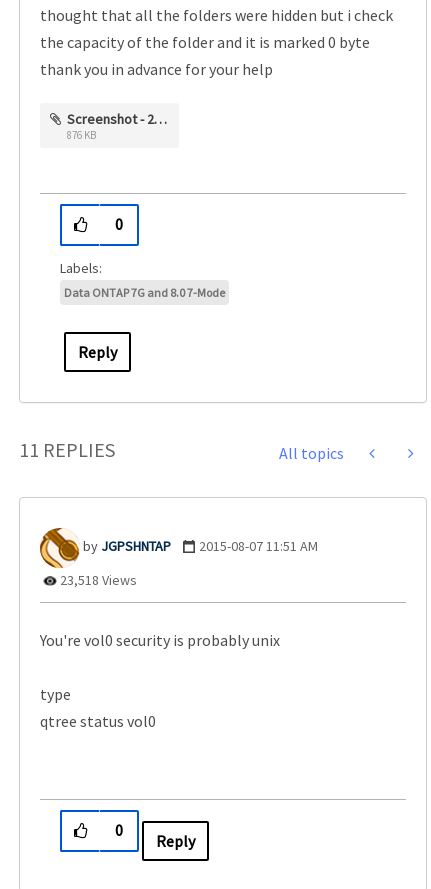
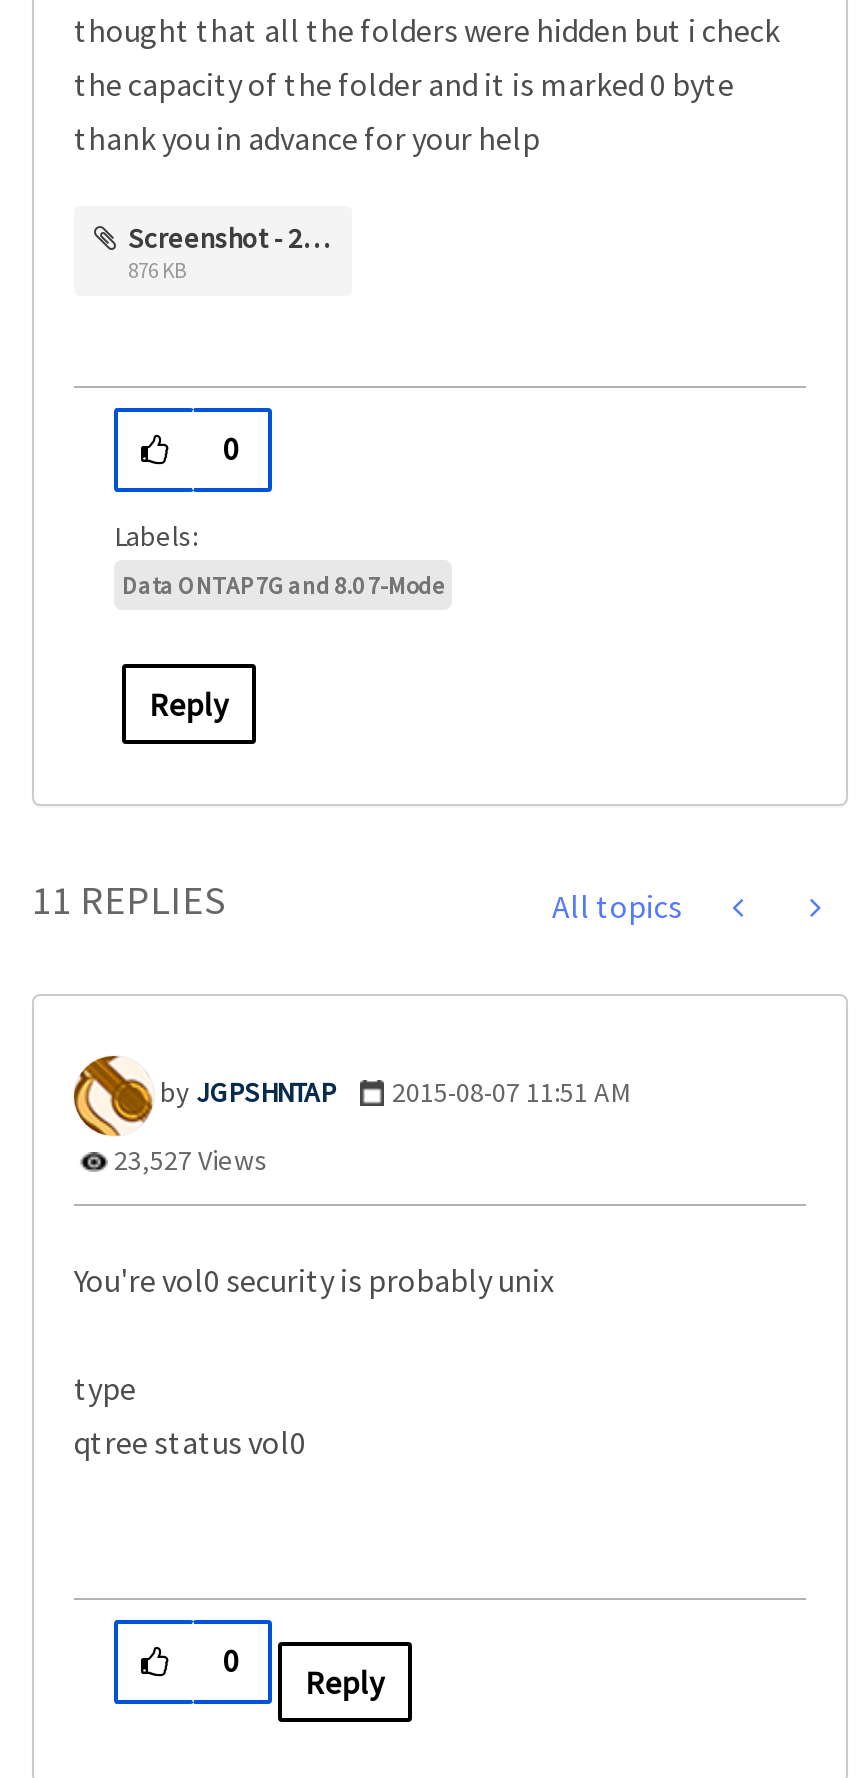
- 23,518 Views
+ 23,527 Views
